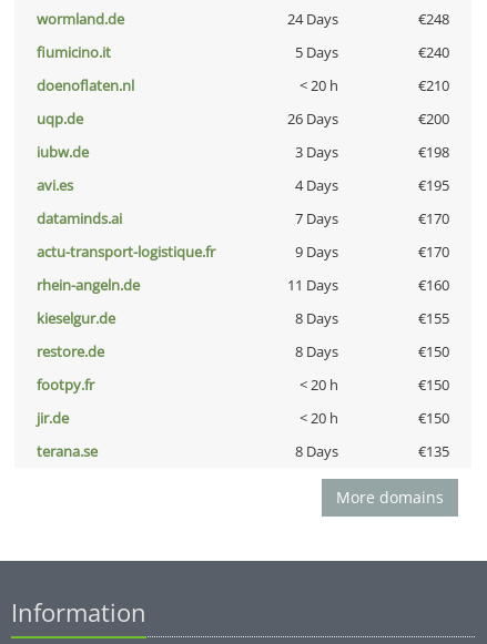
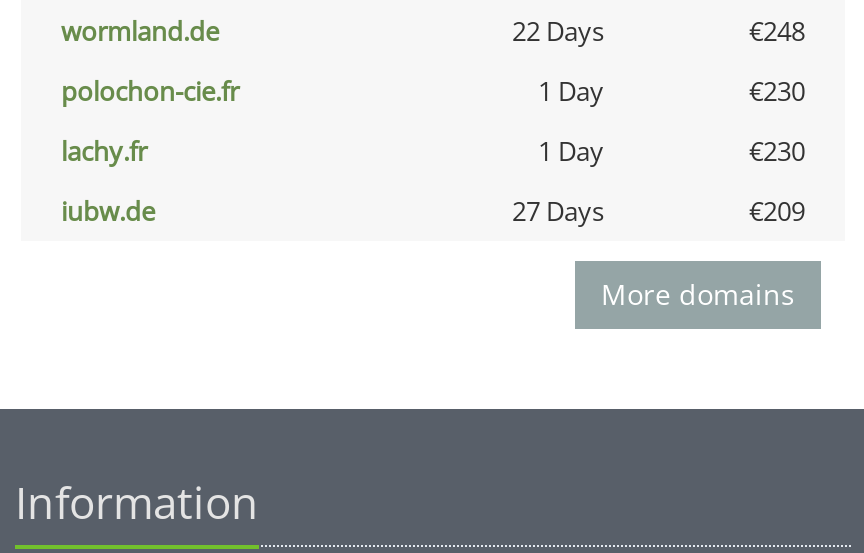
- 24 Days
+ 22 Days

- fiumicino.it
- 5 Days
- €240
- doenoflaten.nl
- < 20 h
- €210
- uqp.de
- 26 Days
- €200
+ polochon-cie.fr
+ 1 Day
+ €230
+ lachy.fr
+ 1 Day
+ €230

- 3 Days
- €198
- avi.es
- 4 Days
- €195
- dataminds.ai
- 7 Days
- €170
- actu-transport-logistique.fr
- 9 Days
- €170
- rhein-angeln.de
- 11 Days
- €160
- kieselgur.de
- 8 Days
- €155
- restore.de
- 8 Days
- €150
- footpy.fr
- < 20 h
- €150
- jir.de
- < 20 h
- €150
- terana.se
- 8 Days
- €135
+ 27 Days
+ €209
